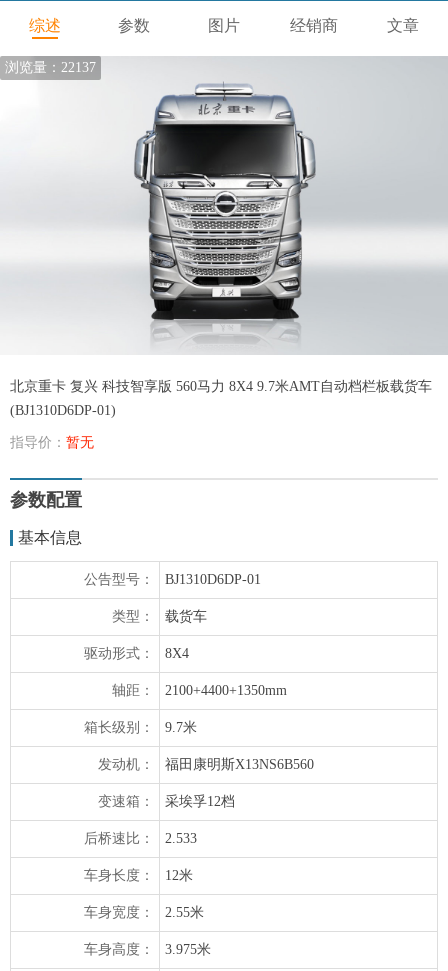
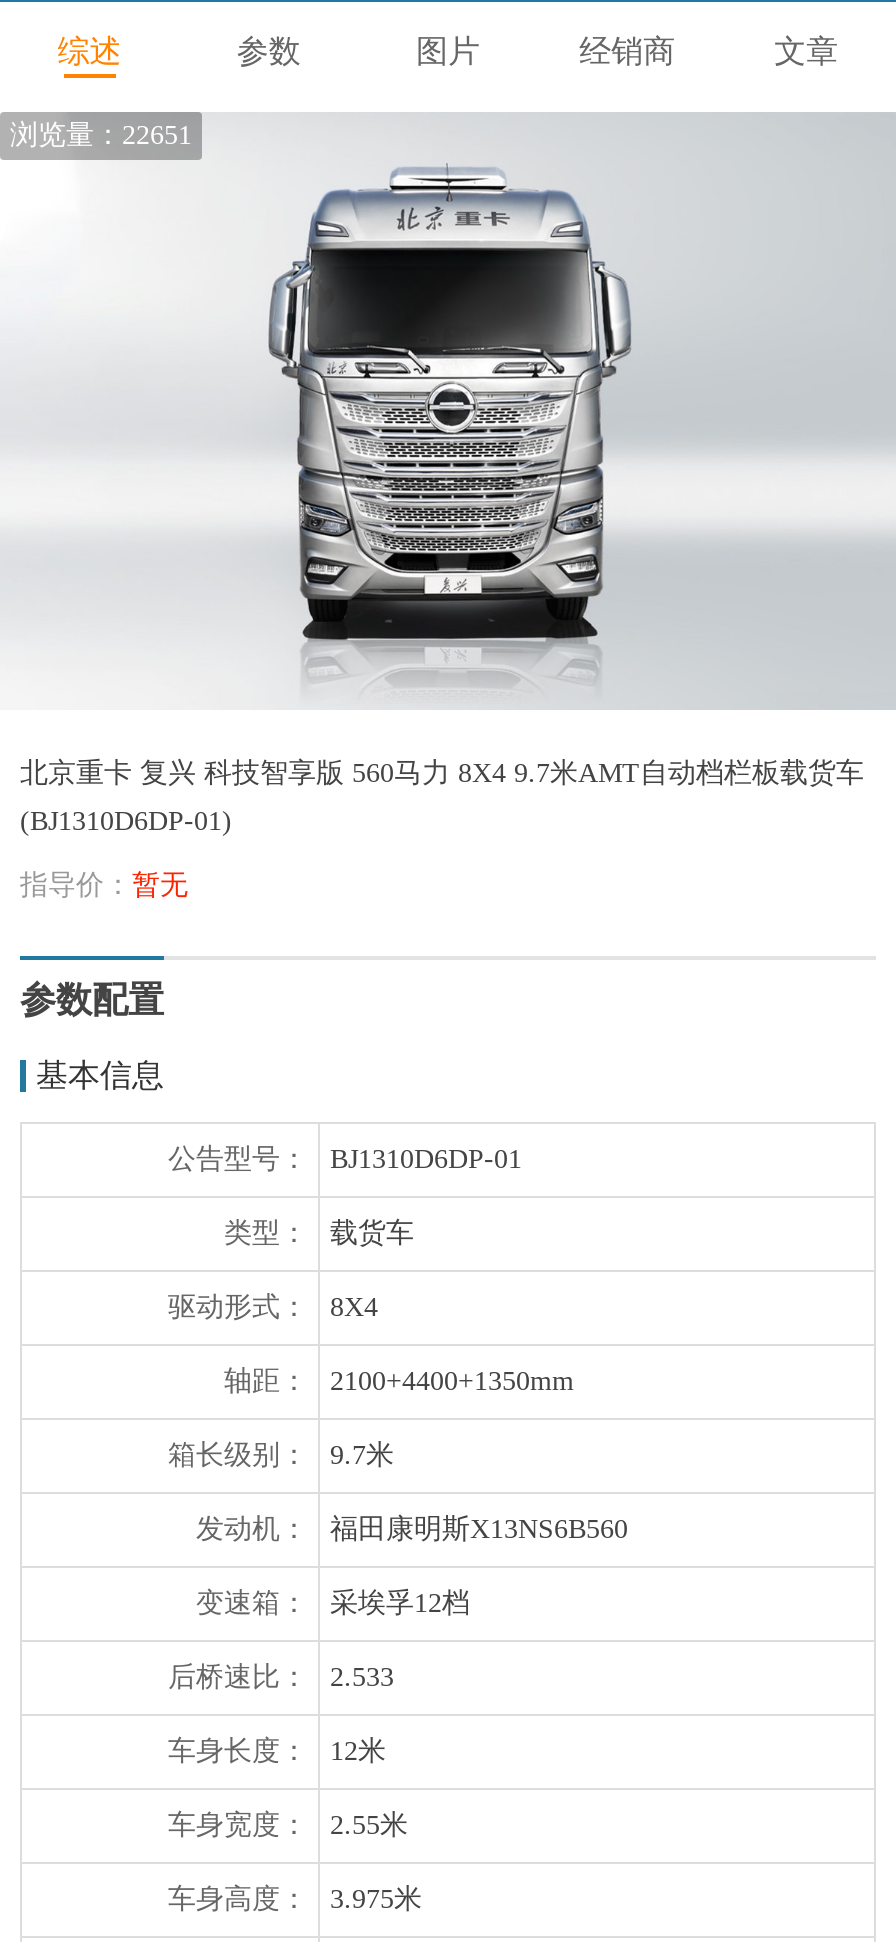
- 浏览量：22137
+ 浏览量：22651
